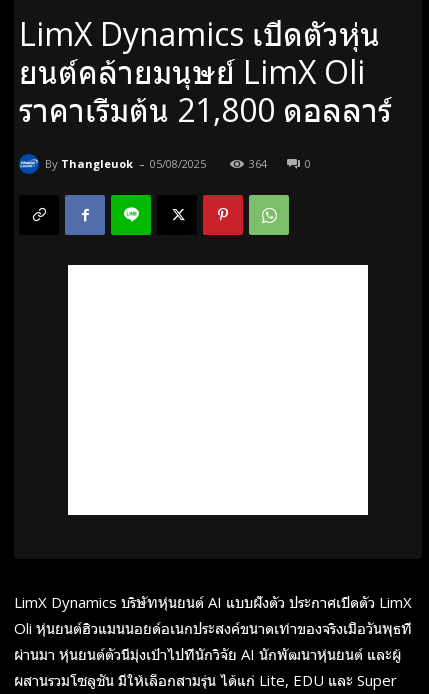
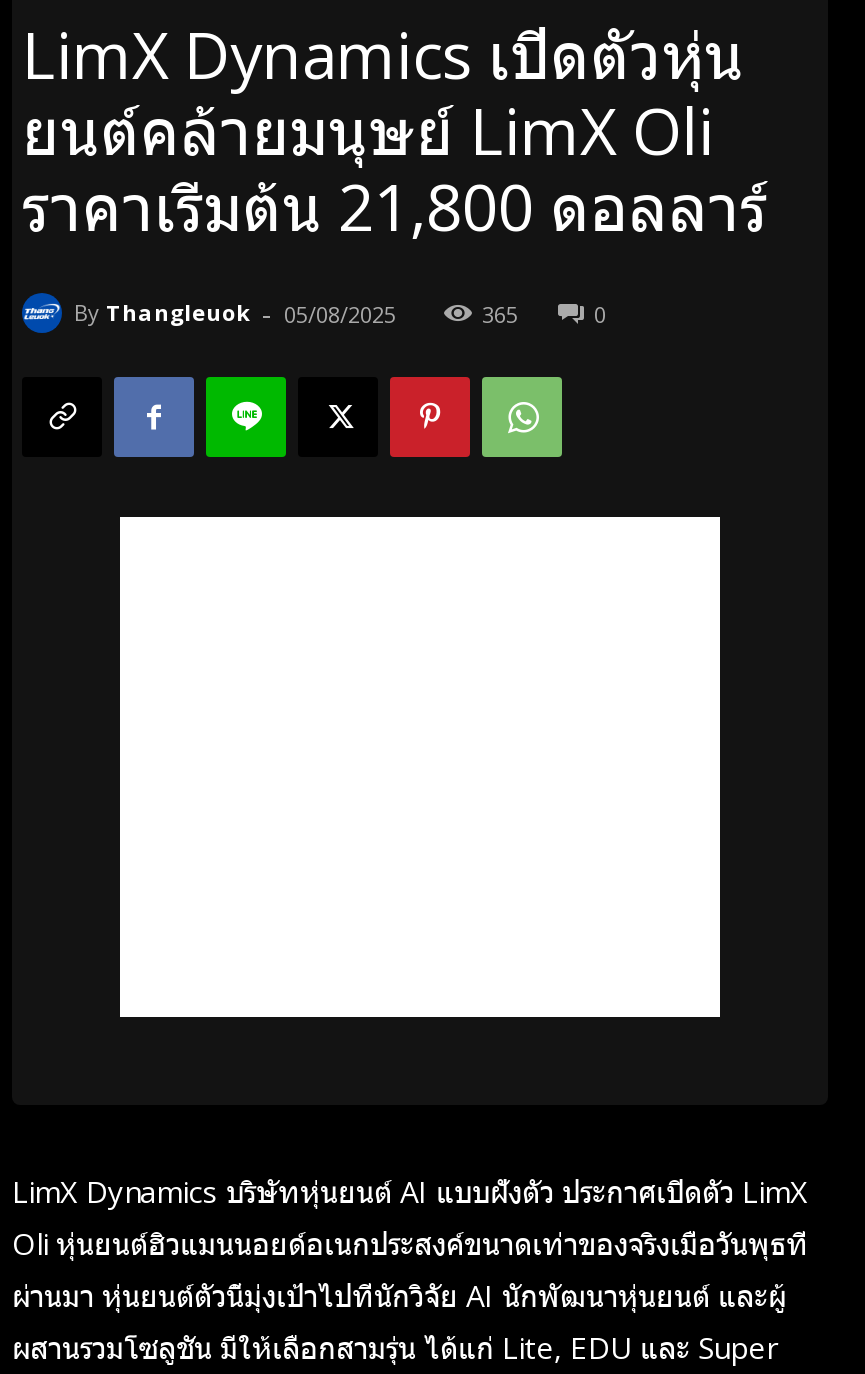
- 364
+ 365
